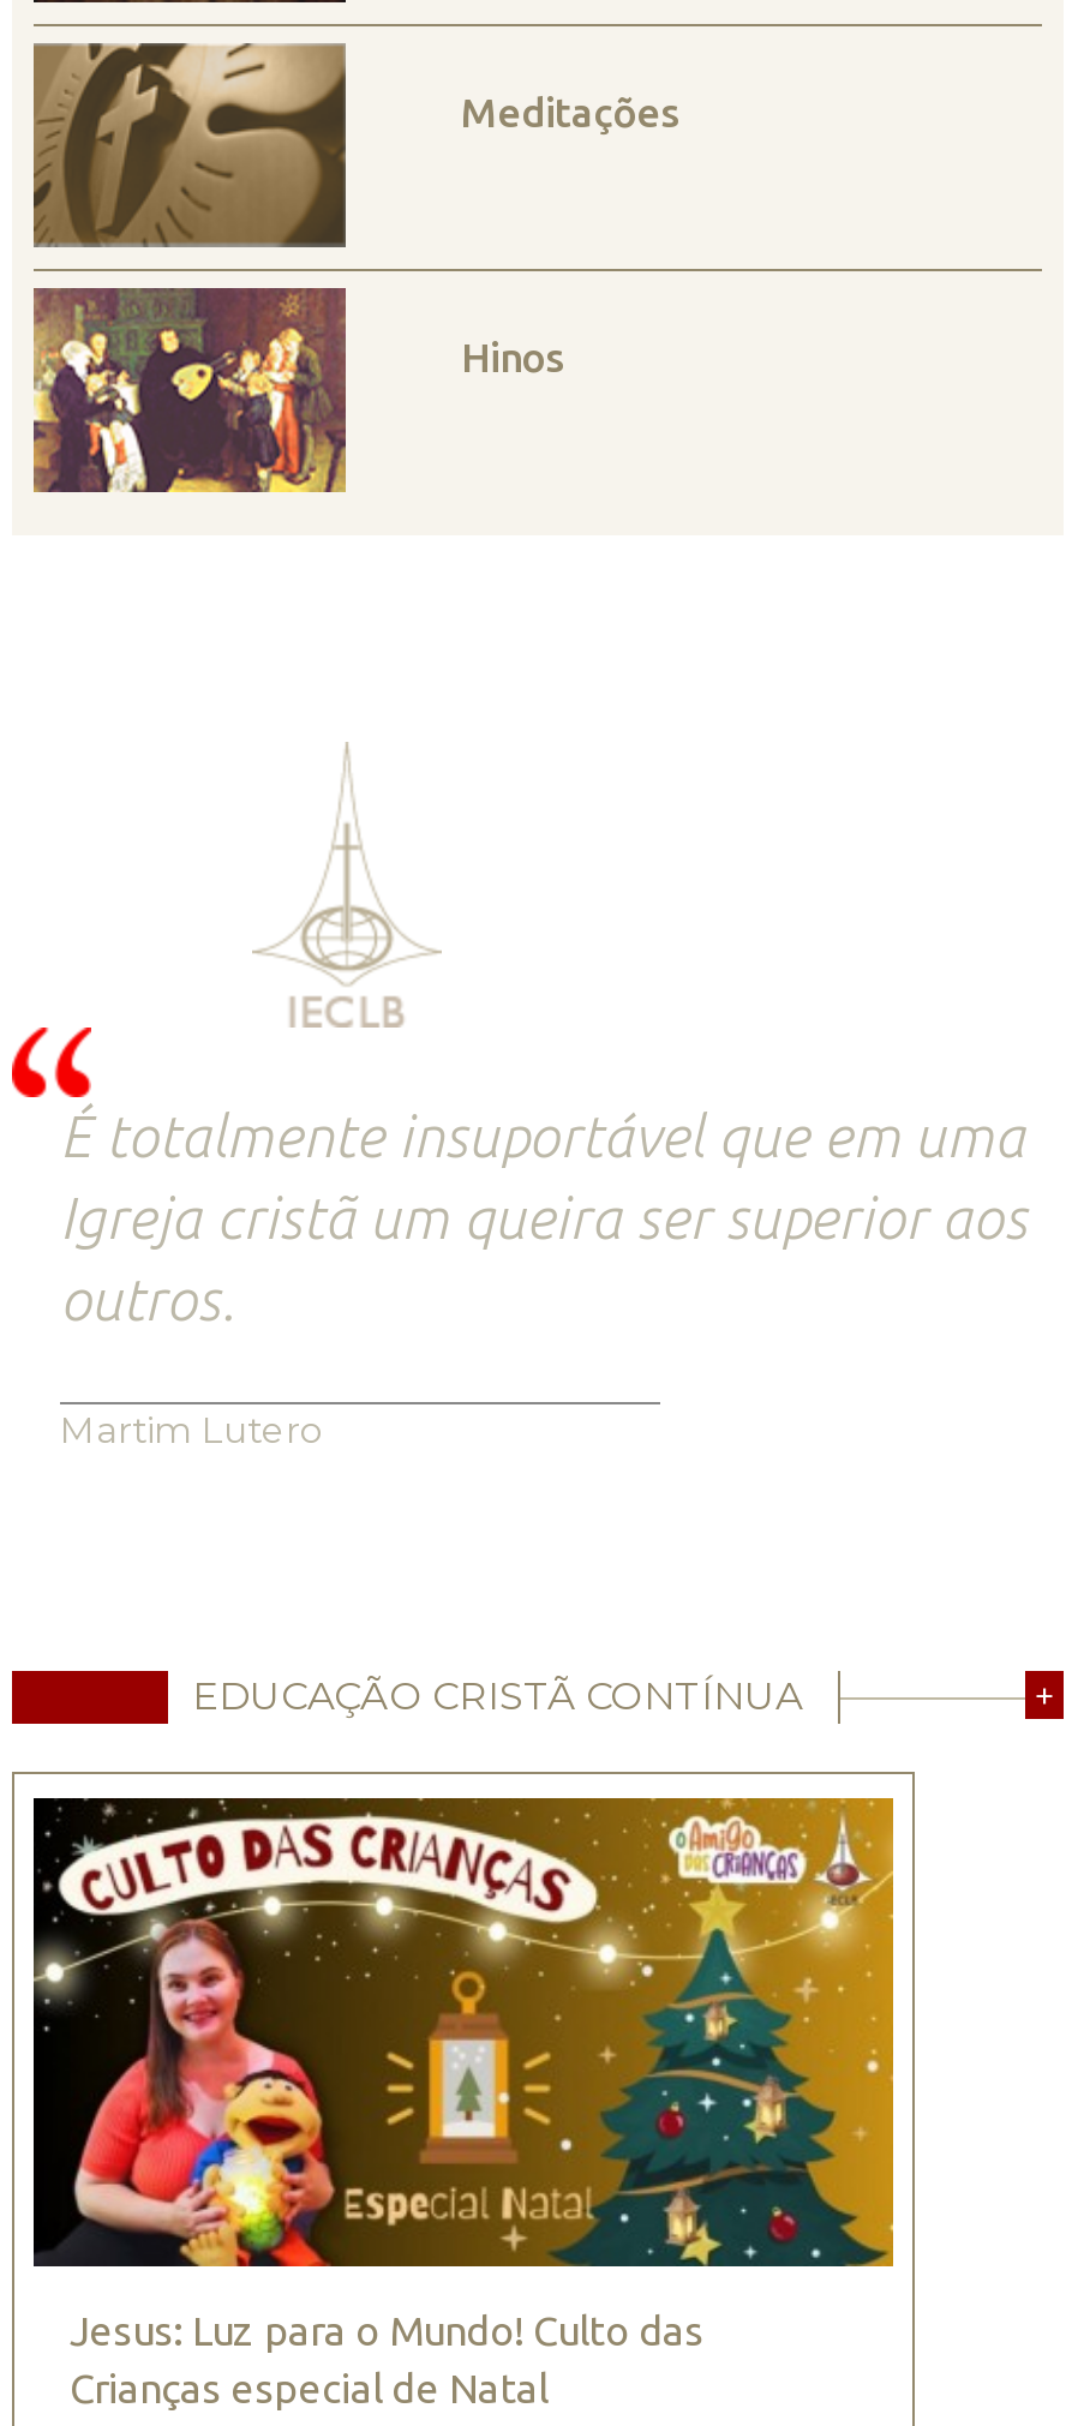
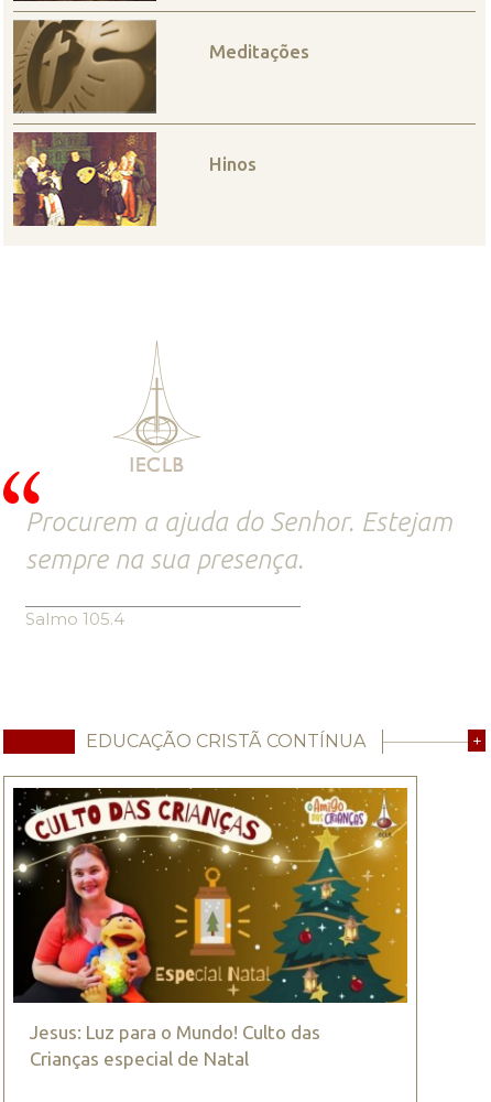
- É totalmente insuportável que em uma
- Igreja cristã um queira ser superior aos
- outros.
+ Procurem a ajuda do Senhor. Estejam
+ sempre na sua presença.

- Martim Lutero
+ Salmo 105.4
